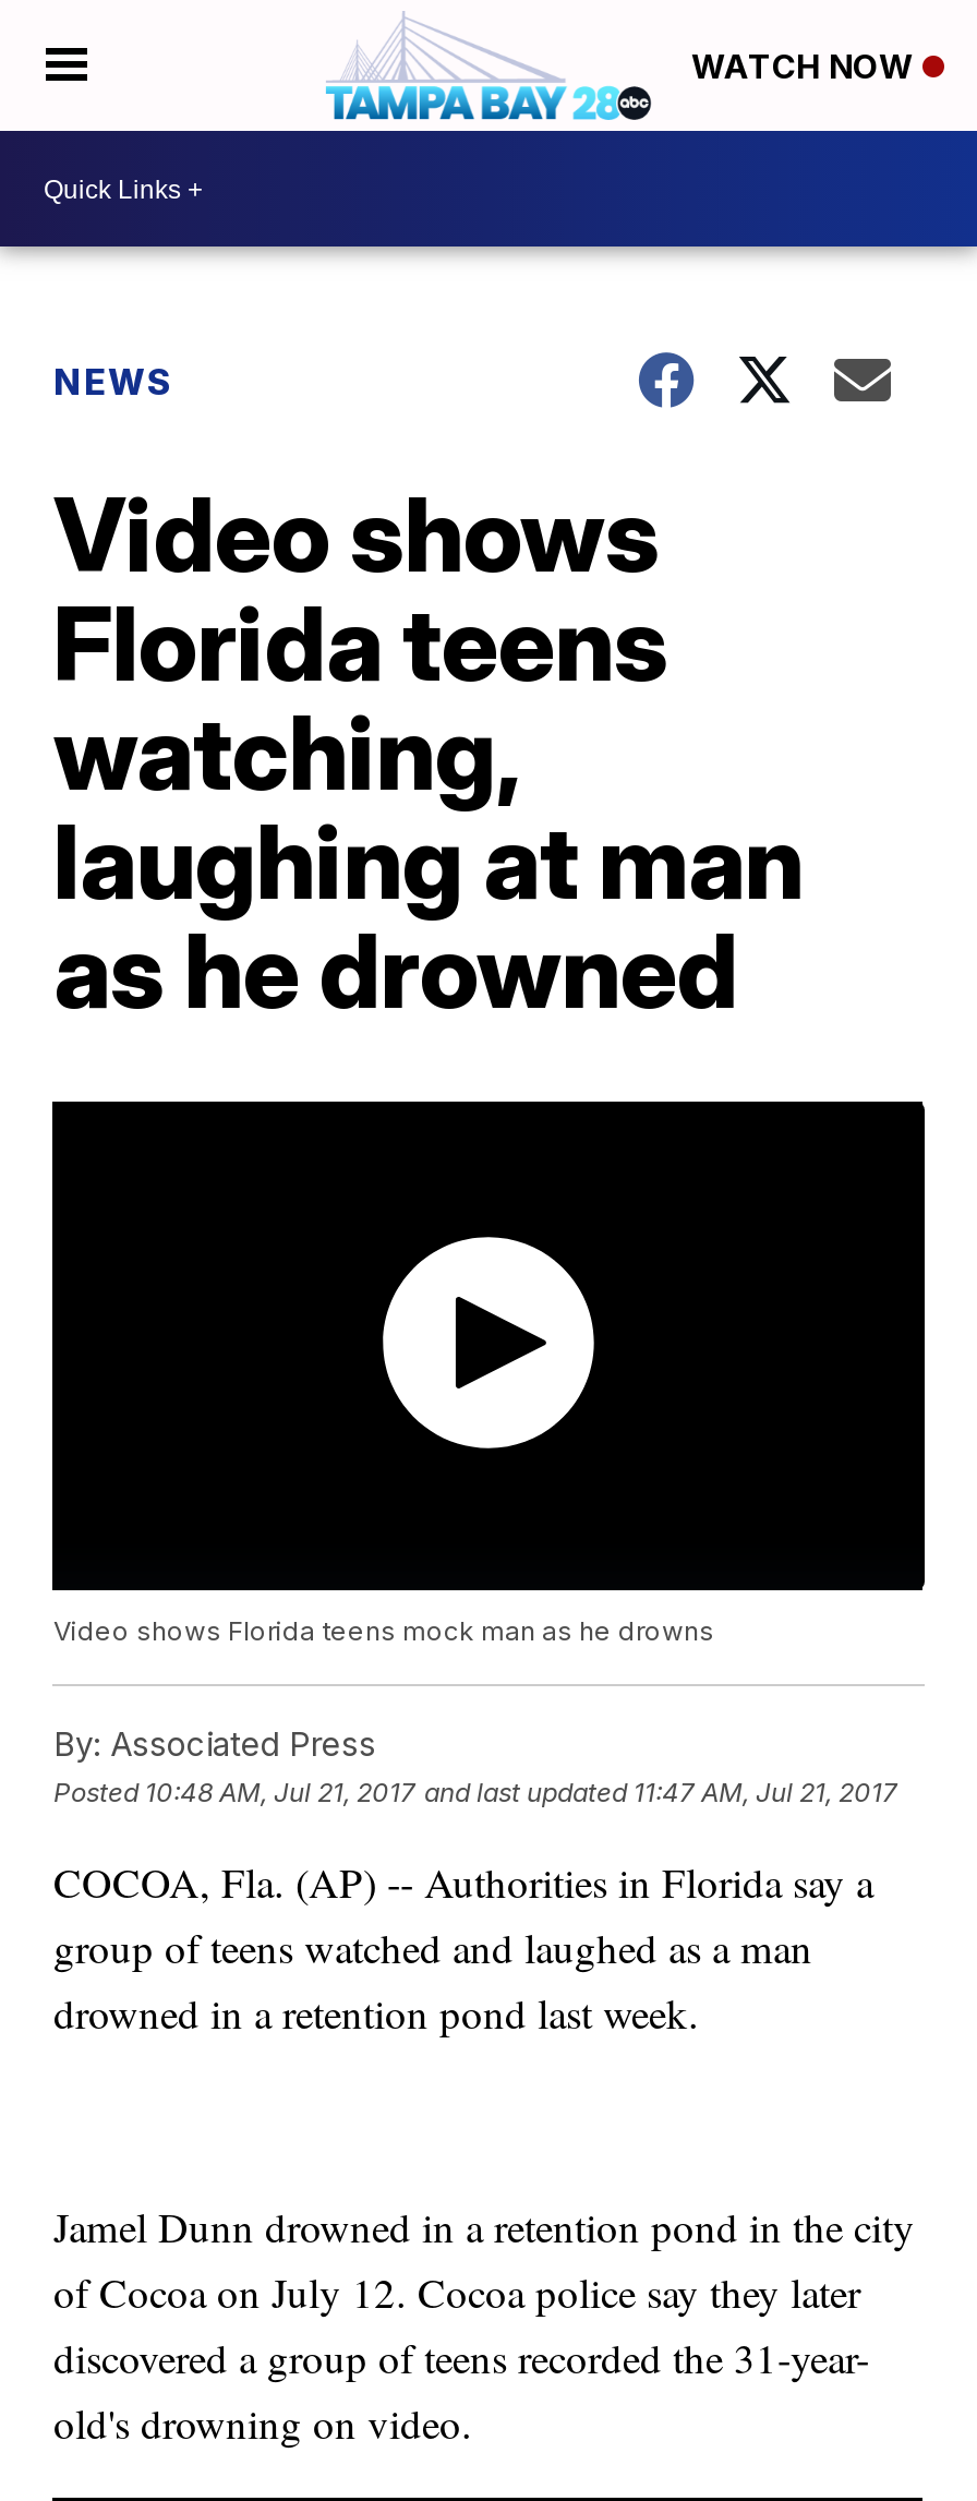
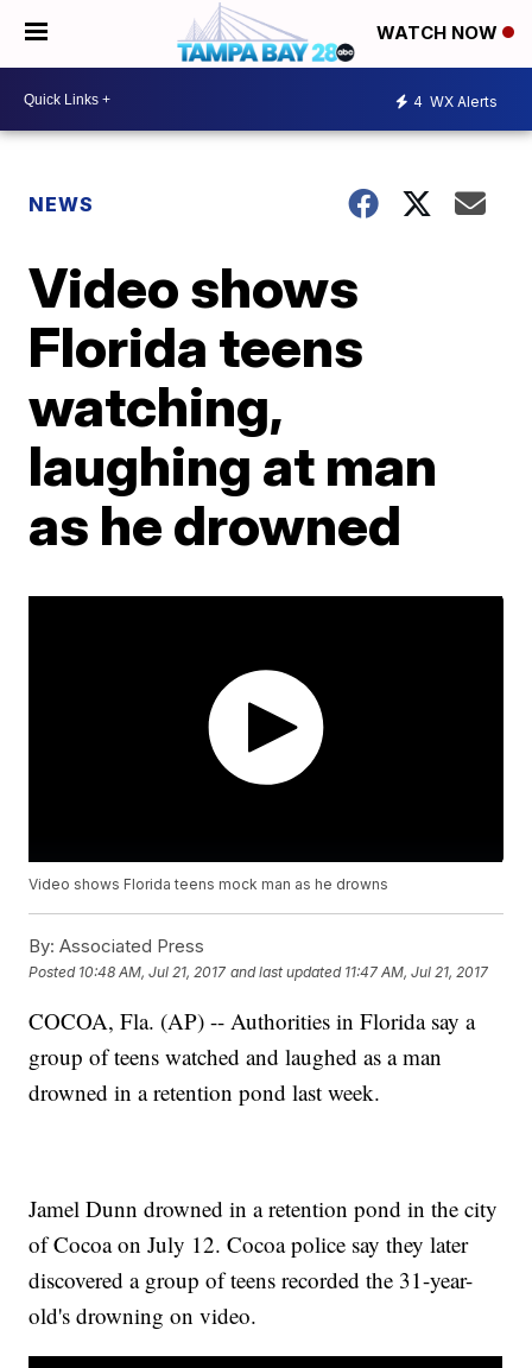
+ 4 WX Alerts
